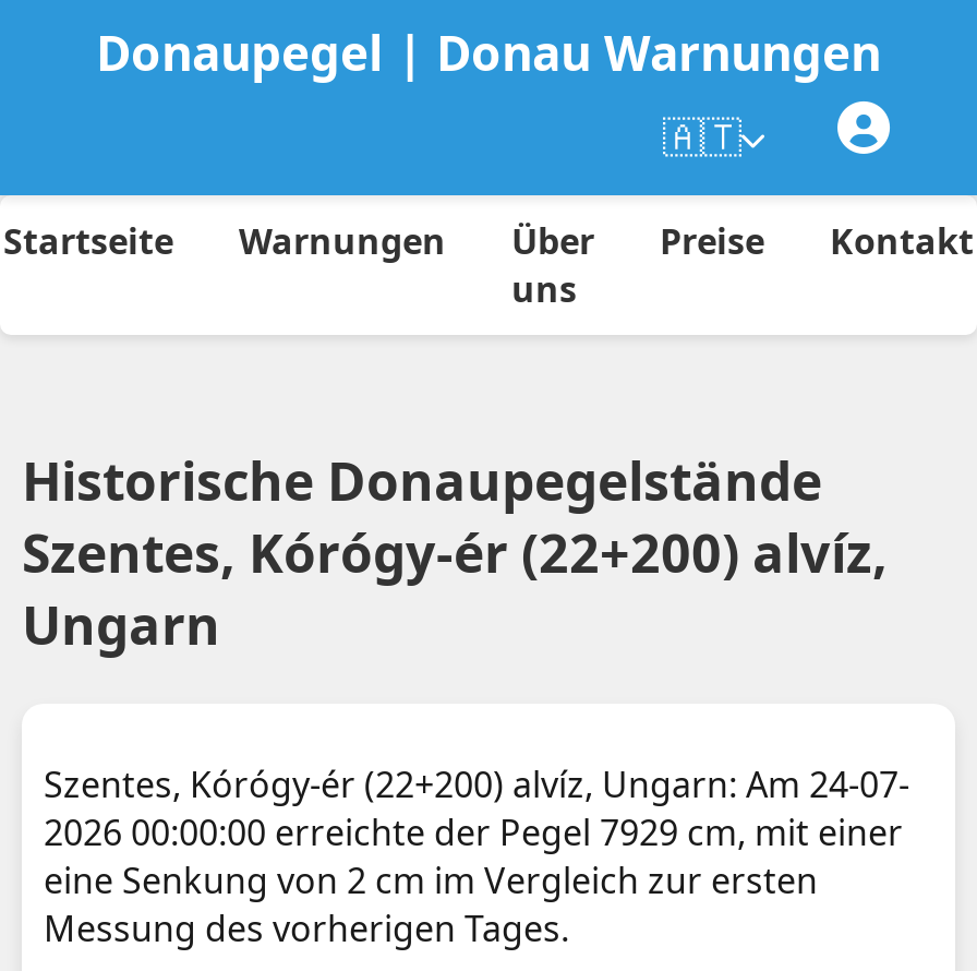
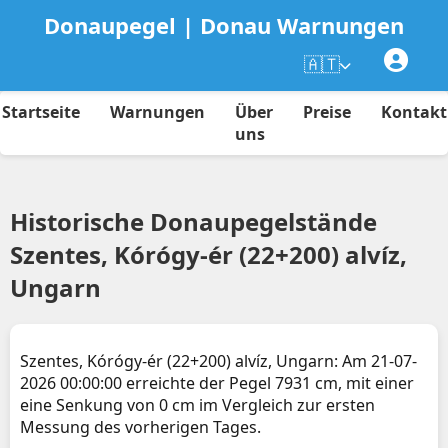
- Szentes, Kórógy-ér (22+200) alvíz, Ungarn: Am 24-07-
+ Szentes, Kórógy-ér (22+200) alvíz, Ungarn: Am 21-07-

- 2026 00:00:00 erreichte der Pegel 7929 cm, mit einer
+ 2026 00:00:00 erreichte der Pegel 7931 cm, mit einer

- eine Senkung von 2 cm im Vergleich zur ersten
+ eine Senkung von 0 cm im Vergleich zur ersten
